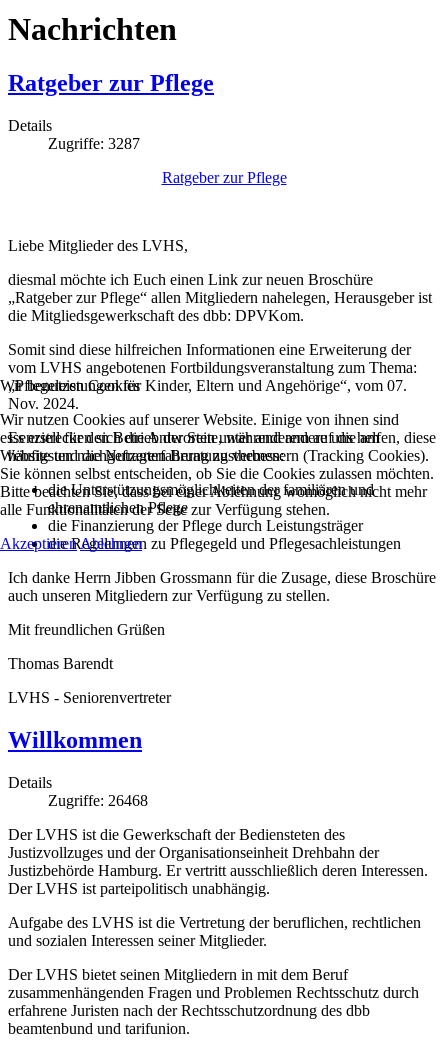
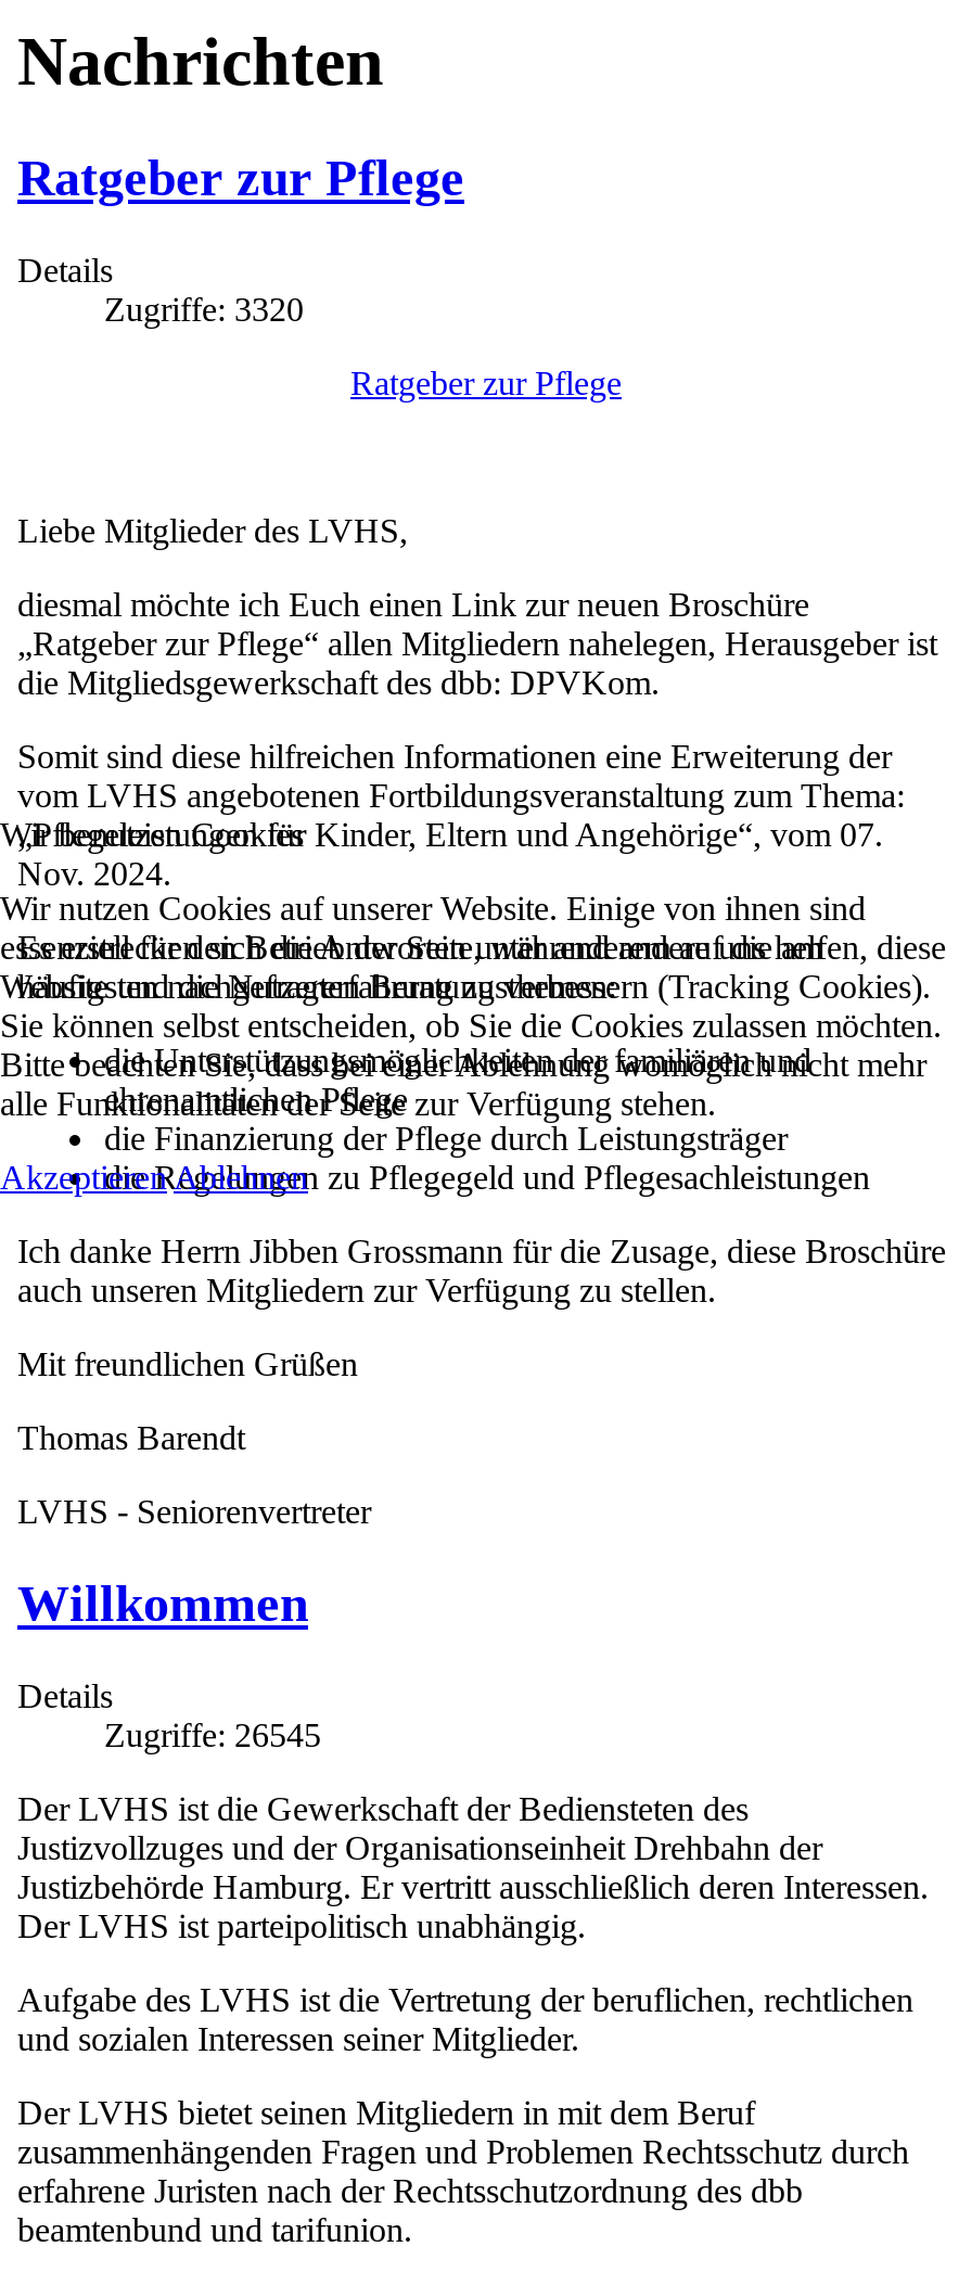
- Zugriffe: 3287
+ Zugriffe: 3320

- Zugriffe: 26468
+ Zugriffe: 26545
